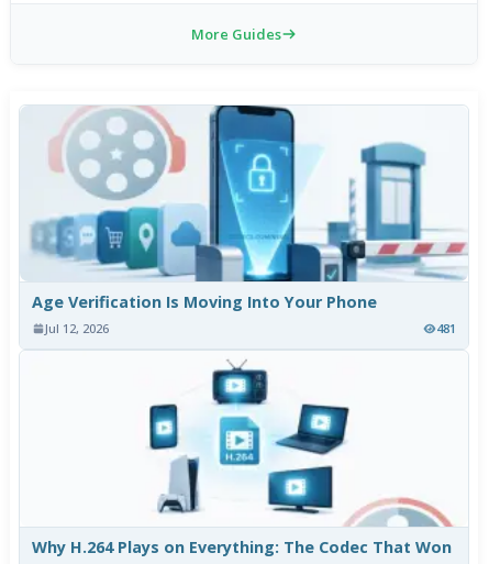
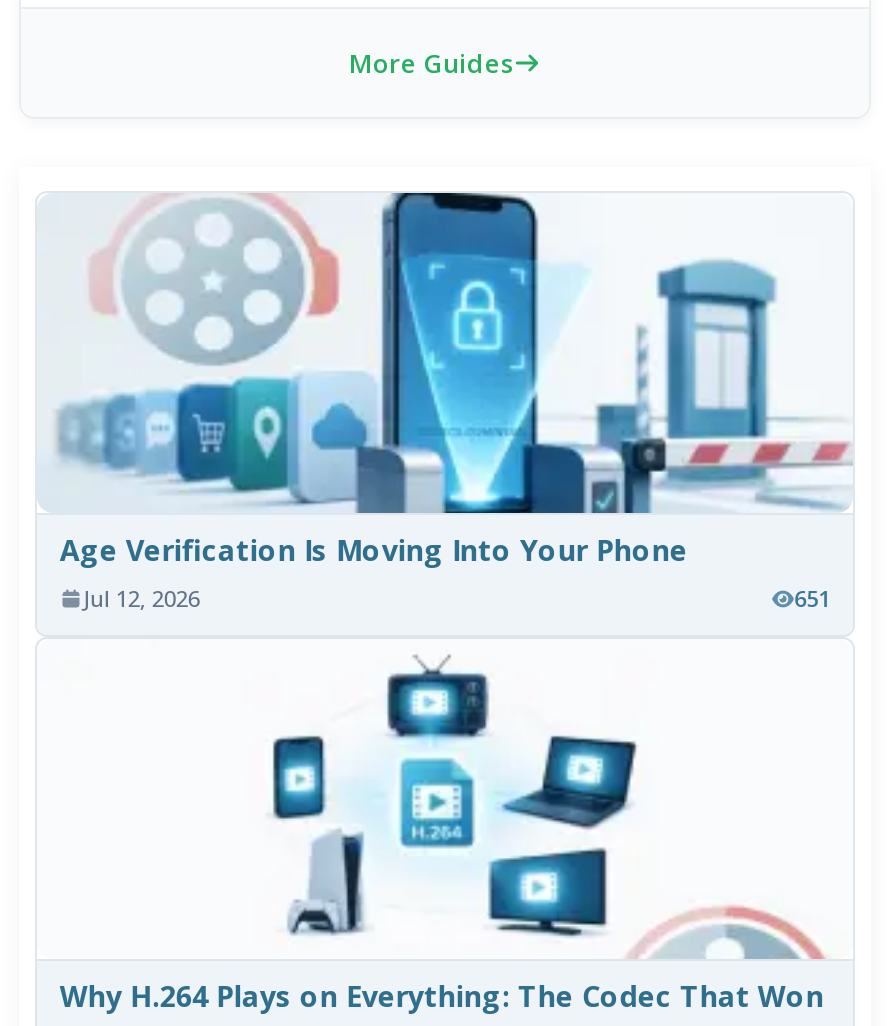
- 481
+ 651
